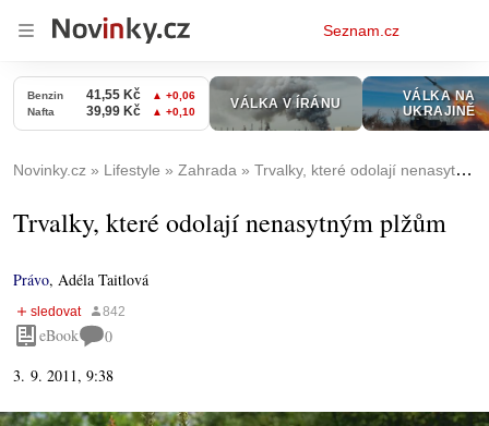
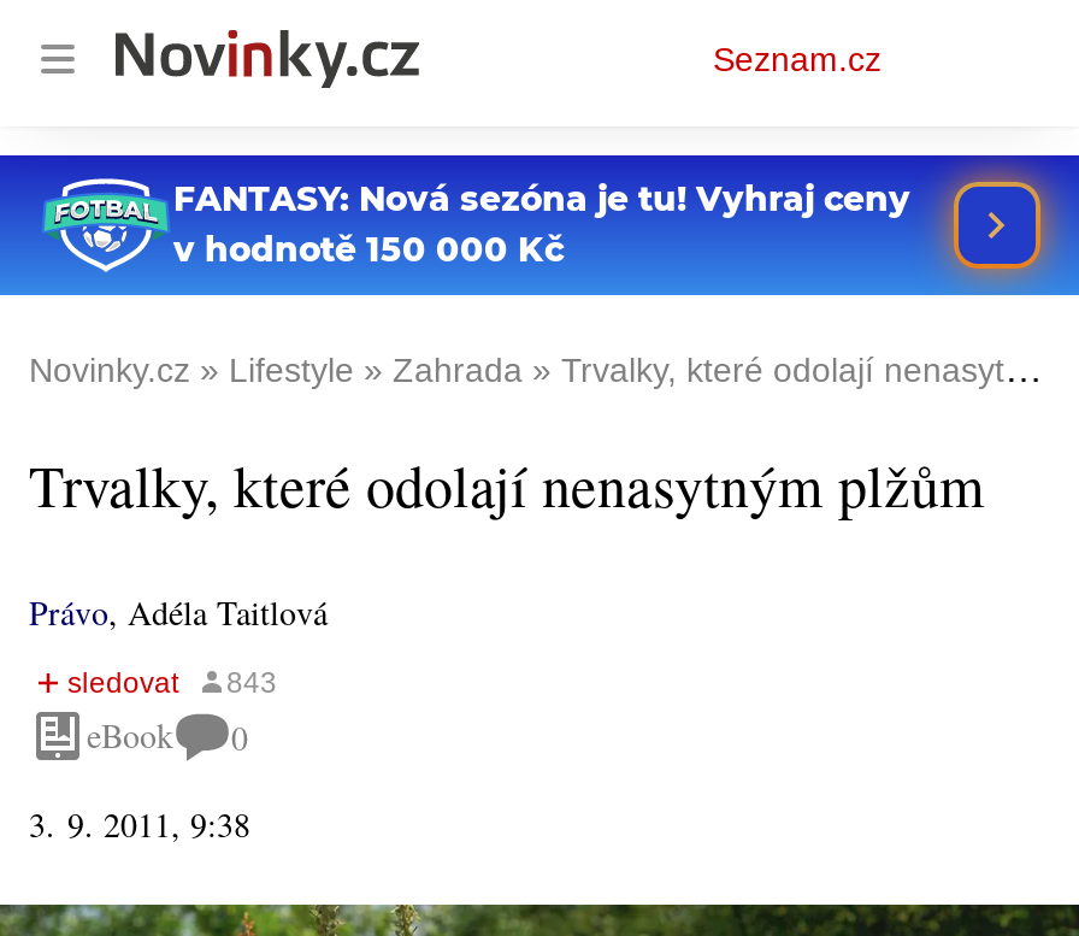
- [image]
+ [image]
